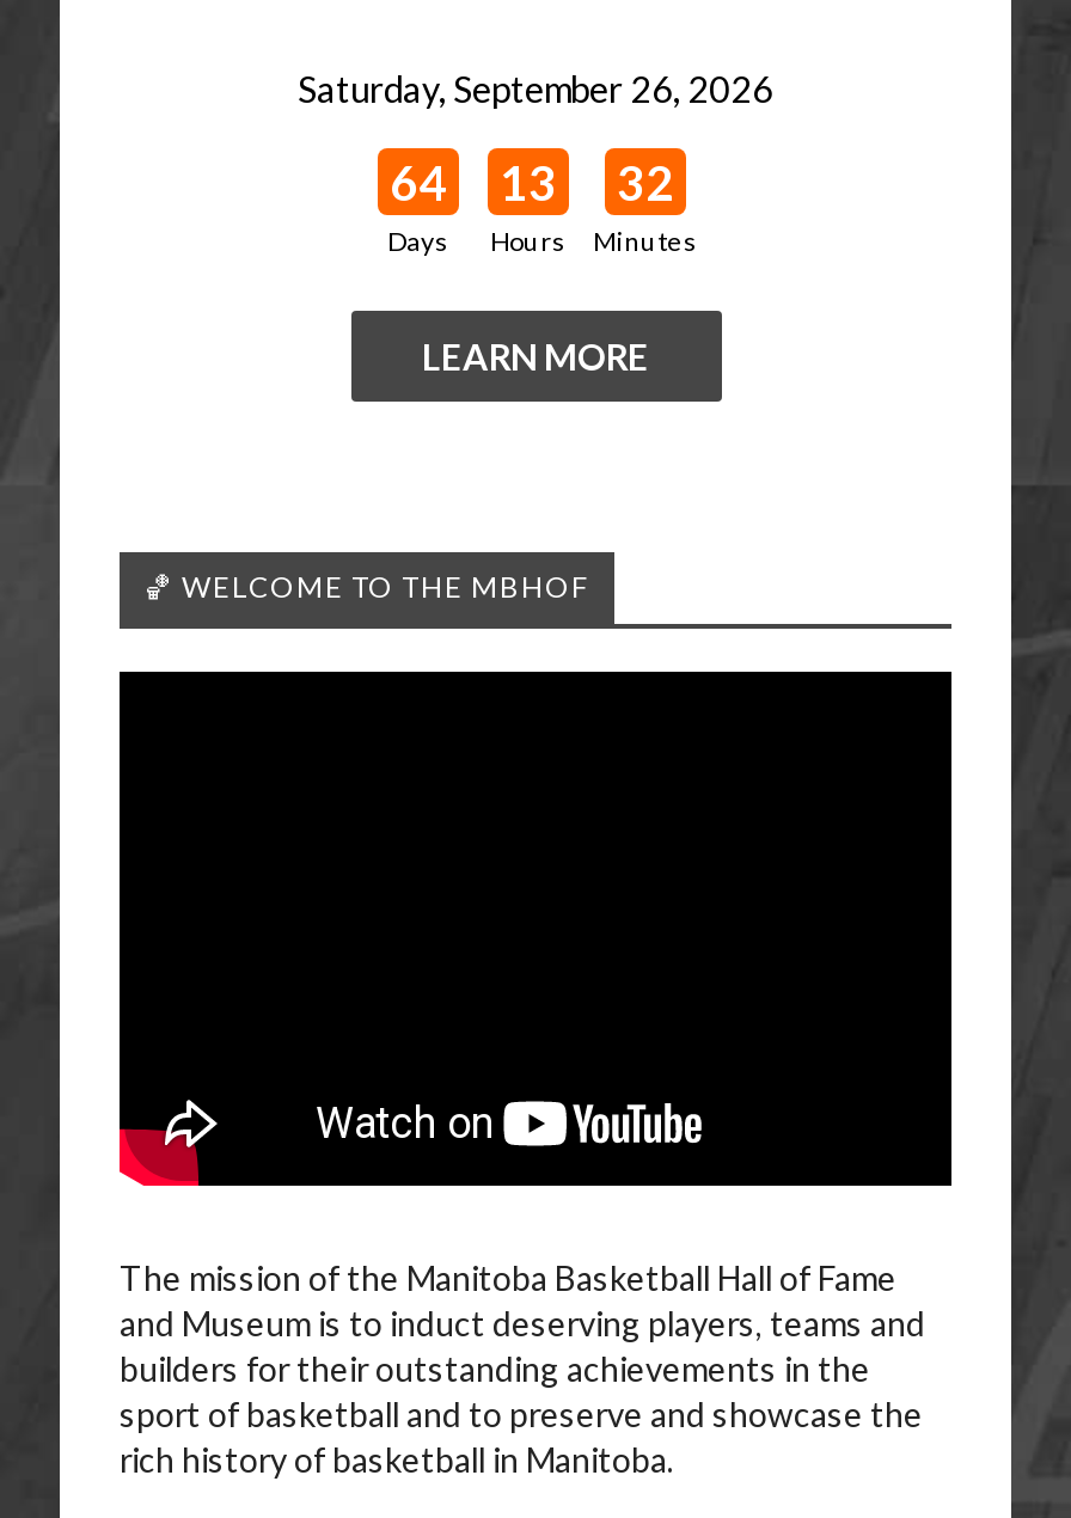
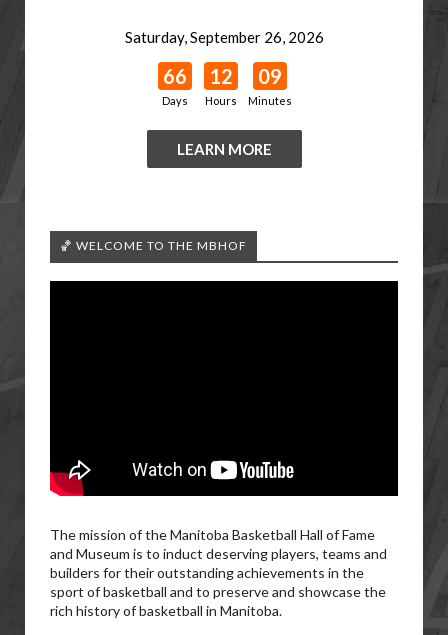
- 64
+ 66

- 13
+ 12

- 32
+ 09
